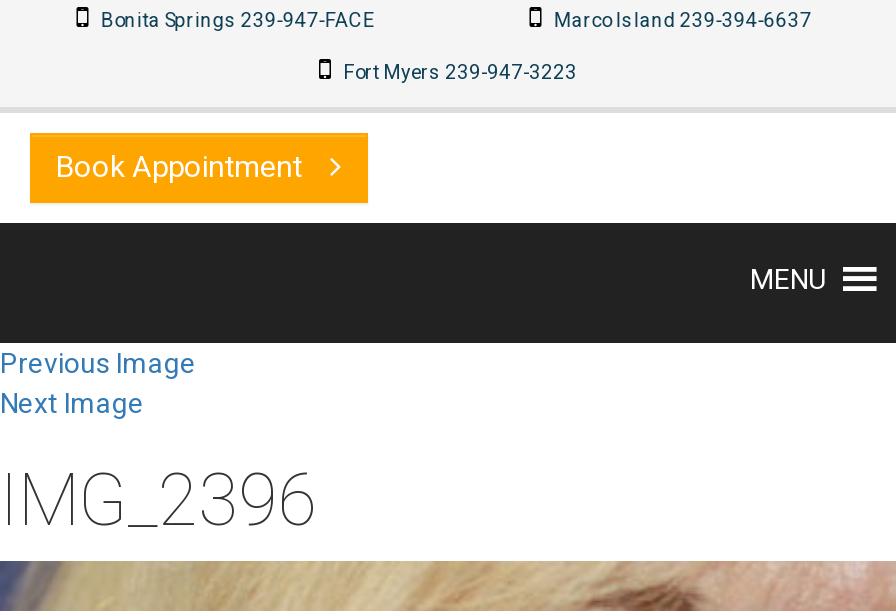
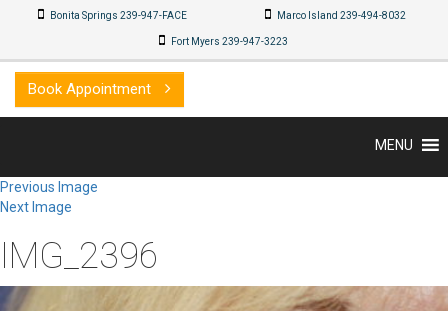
- Marco Island 239-394-6637
+ Marco Island 239-494-8032
